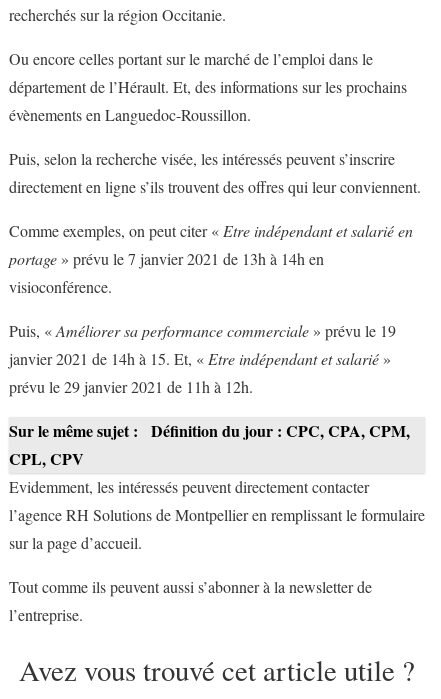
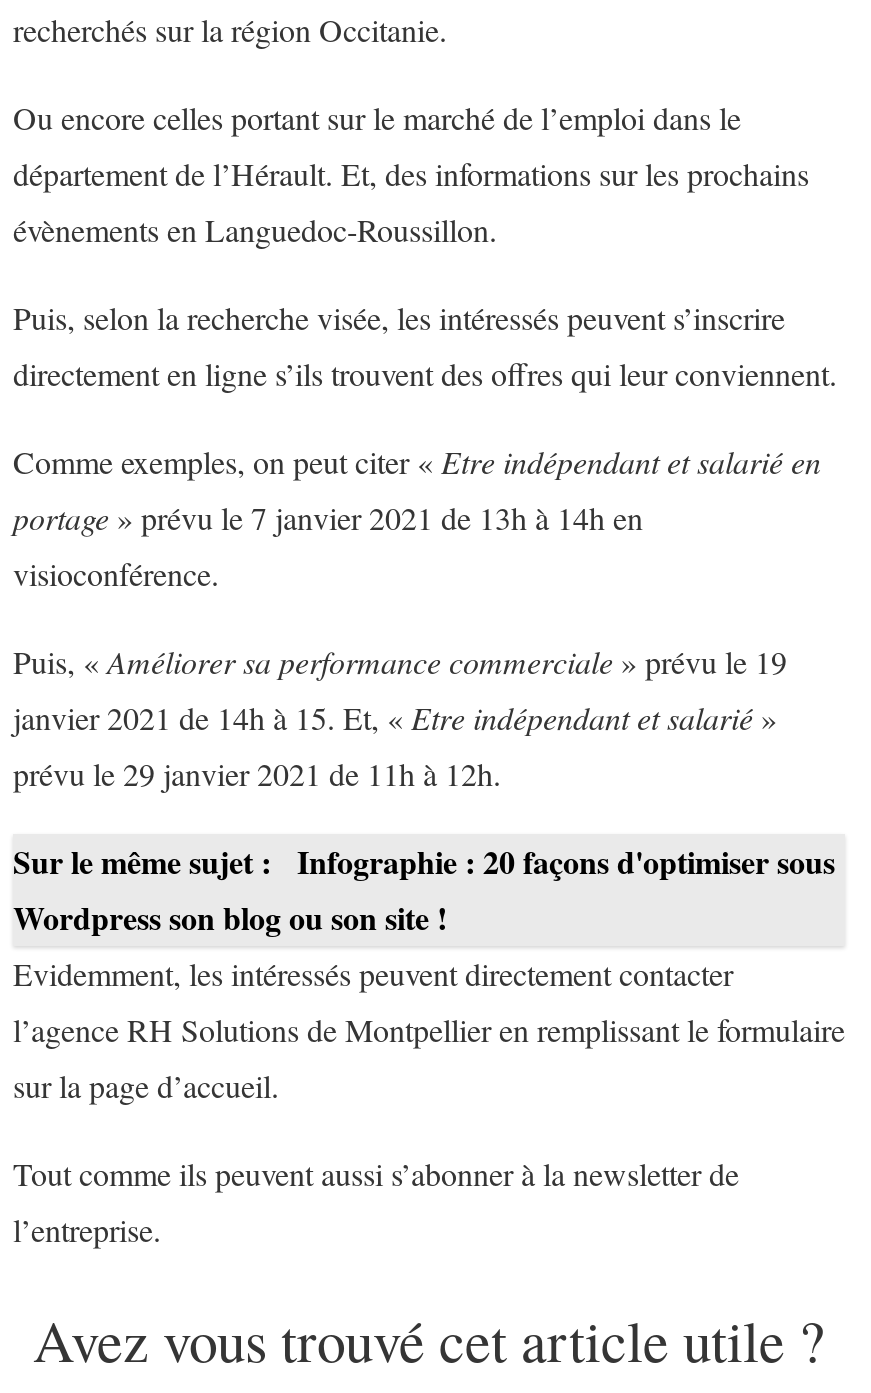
- Sur le même sujet : Définition du jour : CPC, CPA, CPM,
- CPL, CPV
+ Sur le même sujet : Infographie : 20 façons d'optimiser sous
+ Wordpress son blog ou son site !
